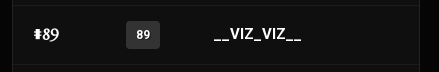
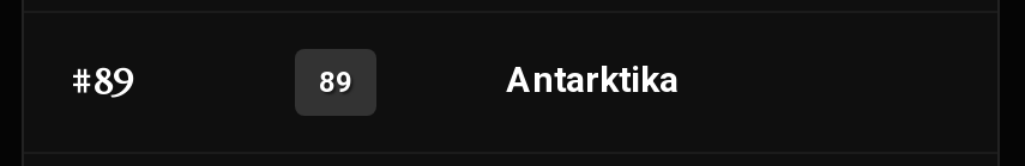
- __VIZ_VIZ__
+ Antarktika
